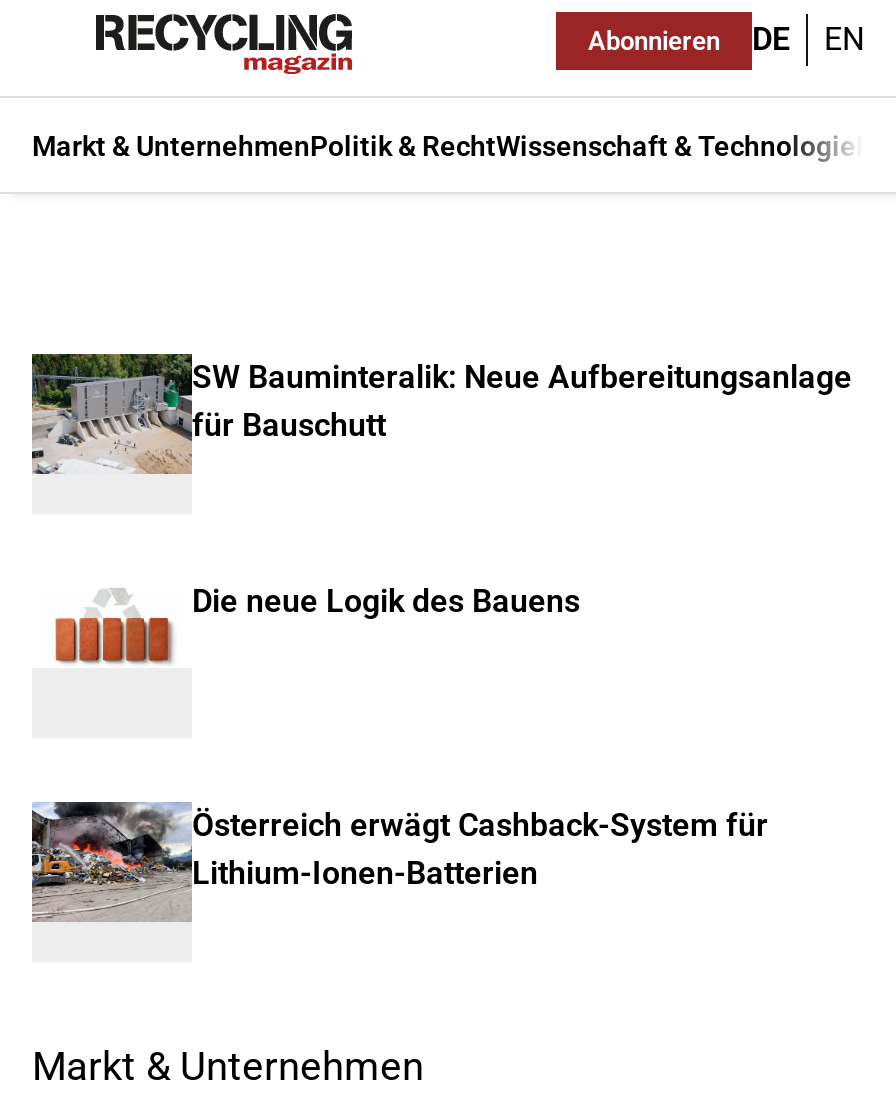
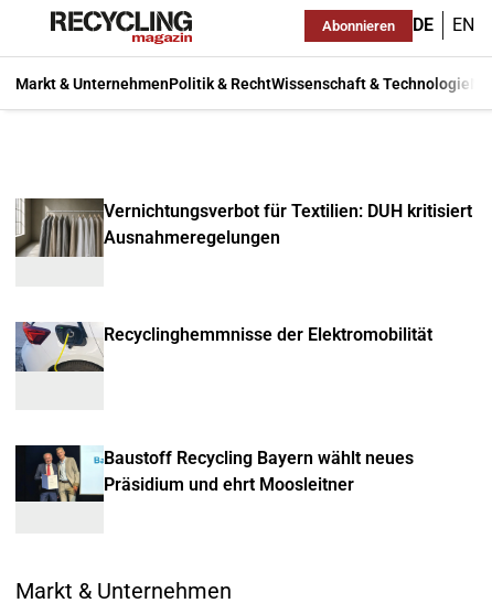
- [image]
- SW Bauminteralik: Neue Aufbereitungsanlage
- für Bauschutt
+ [image]
+ Vernichtungsverbot für Textilien: DUH kritisiert
+ Ausnahmeregelungen

- [image]
- Die neue Logik des Bauens
+ [image]
+ Recyclinghemmnisse der Elektromobilität

- [image]
- Österreich erwägt Cashback-System für
- Lithium-Ionen-Batterien
+ [image]
+ Baustoff Recycling Bayern wählt neues
+ Präsidium und ehrt Moosleitner
